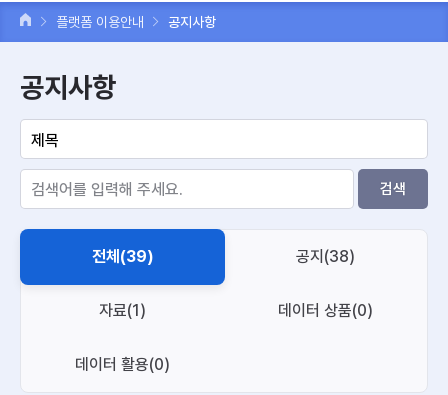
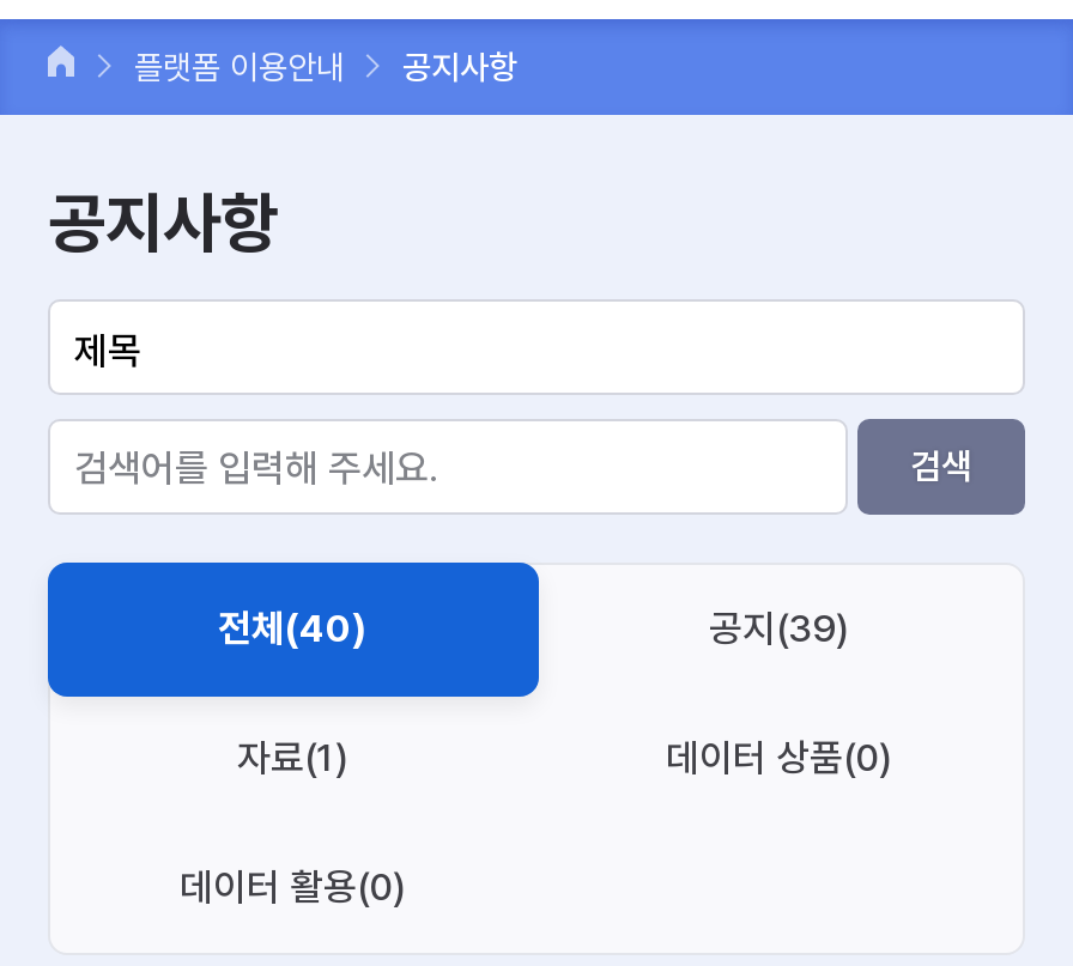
- 전체(39)
- 공지(38)
+ 전체(40)
+ 공지(39)
